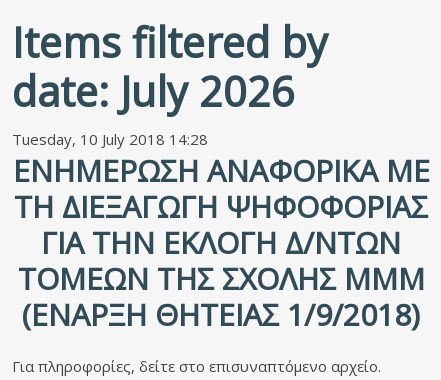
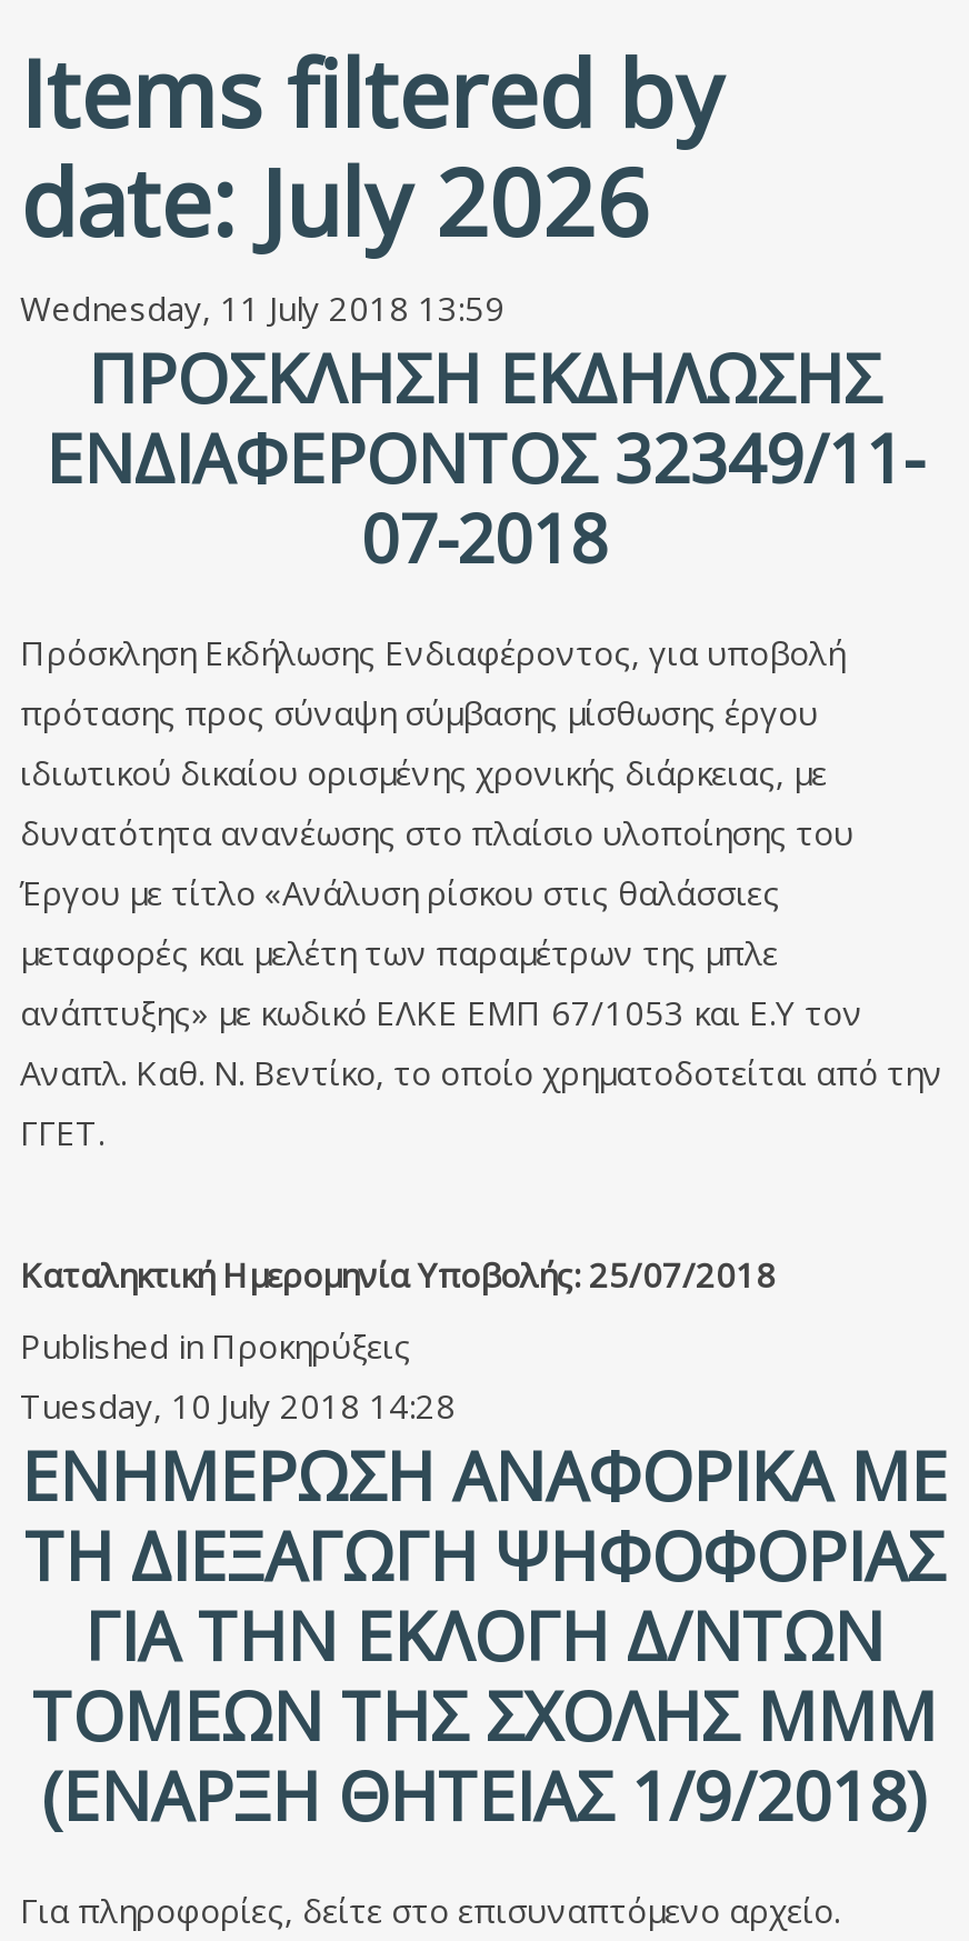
+ Wednesday, 11 July 2018 13:59
+ ΠΡΌΣΚΛΗΣΗ ΕΚΔΉΛΩΣΗΣ
+ ΕΝΔΙΑΦΈΡΟΝΤΟΣ 32349/11-
+ 07-2018
+ Πρόσκληση Εκδήλωσης Ενδιαφέροντος, για υποβολή
+ πρότασης προς σύναψη σύμβασης μίσθωσης έργου
+ ιδιωτικού δικαίου ορισμένης χρονικής διάρκειας, με
+ δυνατότητα ανανέωσης στο πλαίσιο υλοποίησης του
+ Έργου με τίτλο «Ανάλυση ρίσκου στις θαλάσσιες
+ μεταφορές και μελέτη των παραμέτρων της μπλε
+ ανάπτυξης» με κωδικό ΕΛΚΕ ΕΜΠ 67/1053 και Ε.Υ τον
+ Αναπλ. Καθ. Ν. Βεντίκο, το οποίο χρηματοδοτείται από την
+ ΓΓΕΤ.
+ Καταληκτική Ημερομηνία Υποβολής: 25/07/2018
+ Published in Προκηρύξεις
